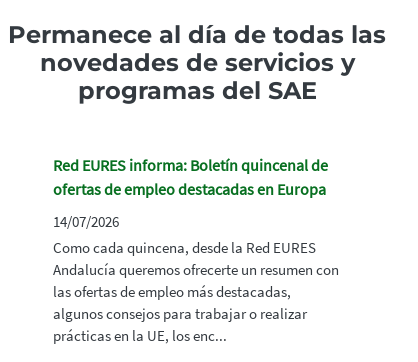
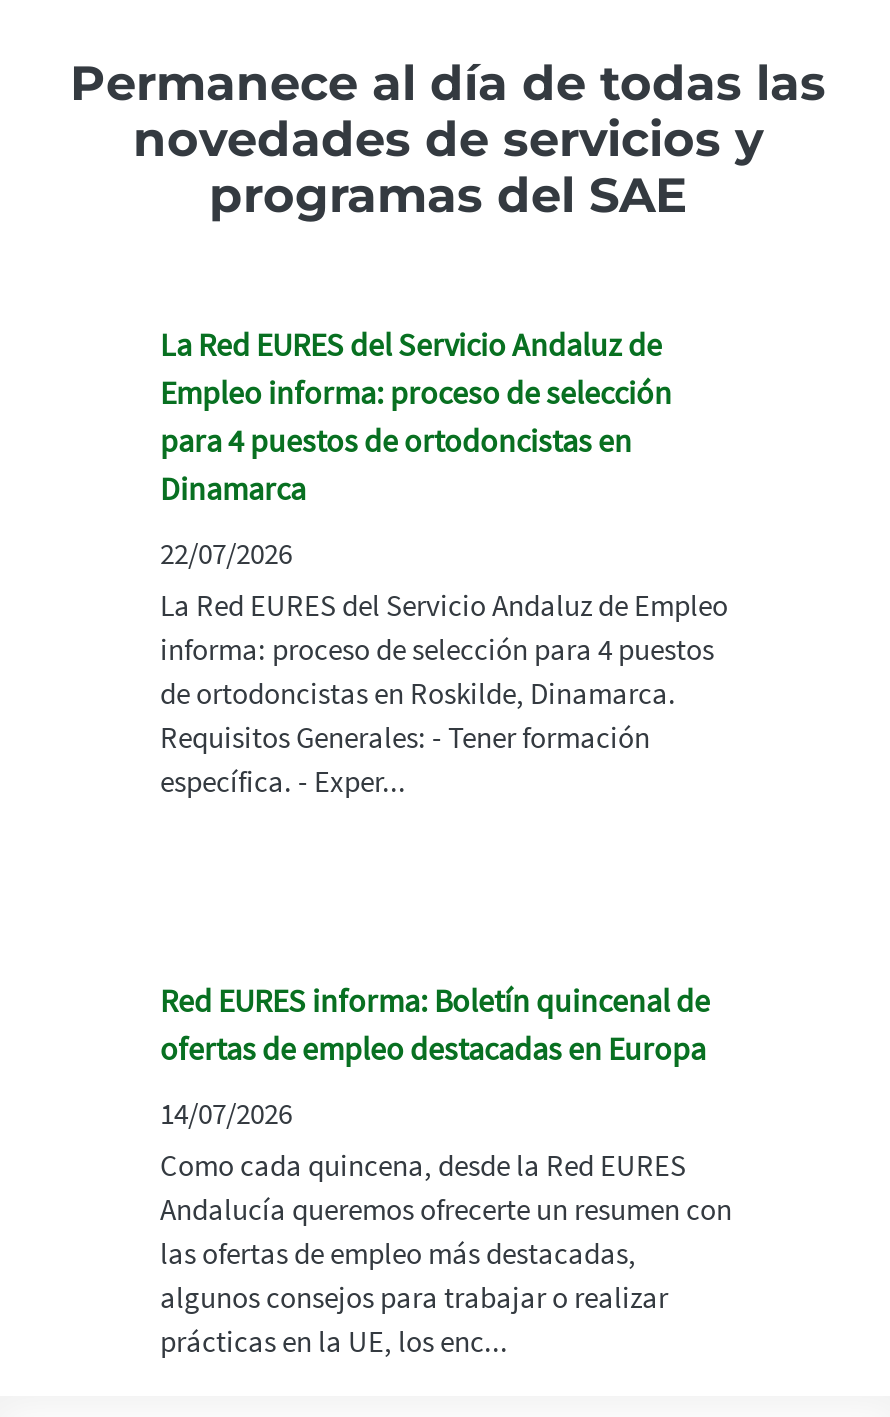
+ La Red EURES del Servicio Andaluz de
+ Empleo informa: proceso de selección
+ para 4 puestos de ortodoncistas en
+ Dinamarca
+ 22/07/2026
+ La Red EURES del Servicio Andaluz de Empleo
+ informa: proceso de selección para 4 puestos
+ de ortodoncistas en Roskilde, Dinamarca.
+ Requisitos Generales: - Tener formación
+ específica. - Exper...
